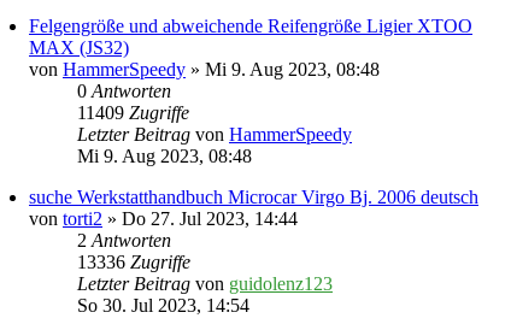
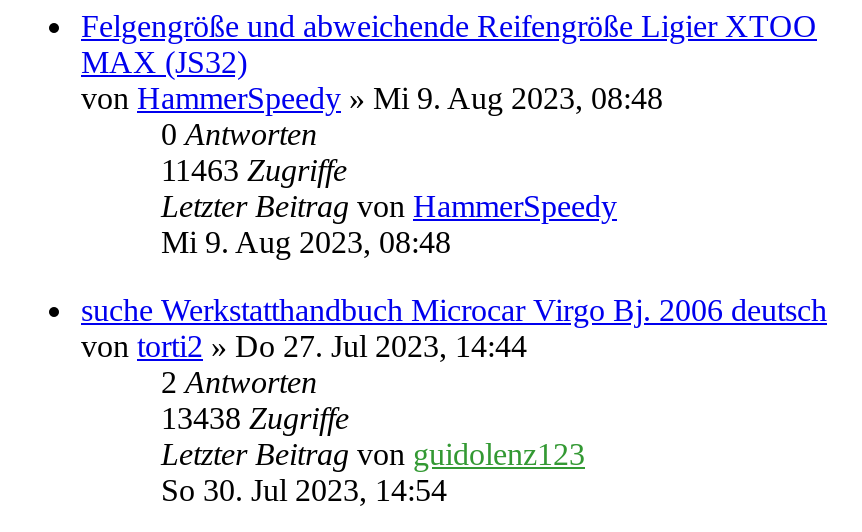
- 11409 Zugriffe
+ 11463 Zugriffe

- 13336 Zugriffe
+ 13438 Zugriffe
